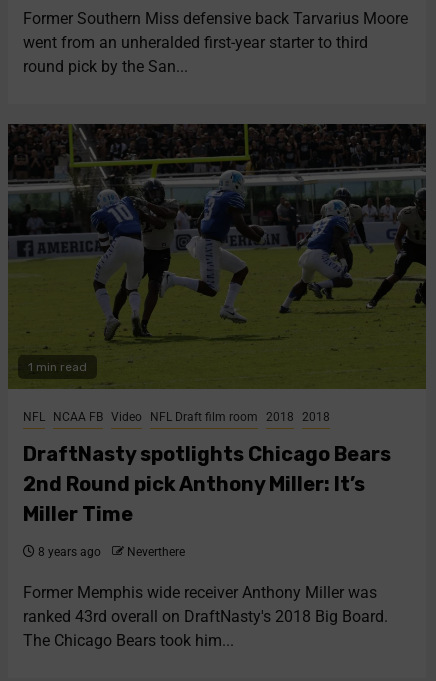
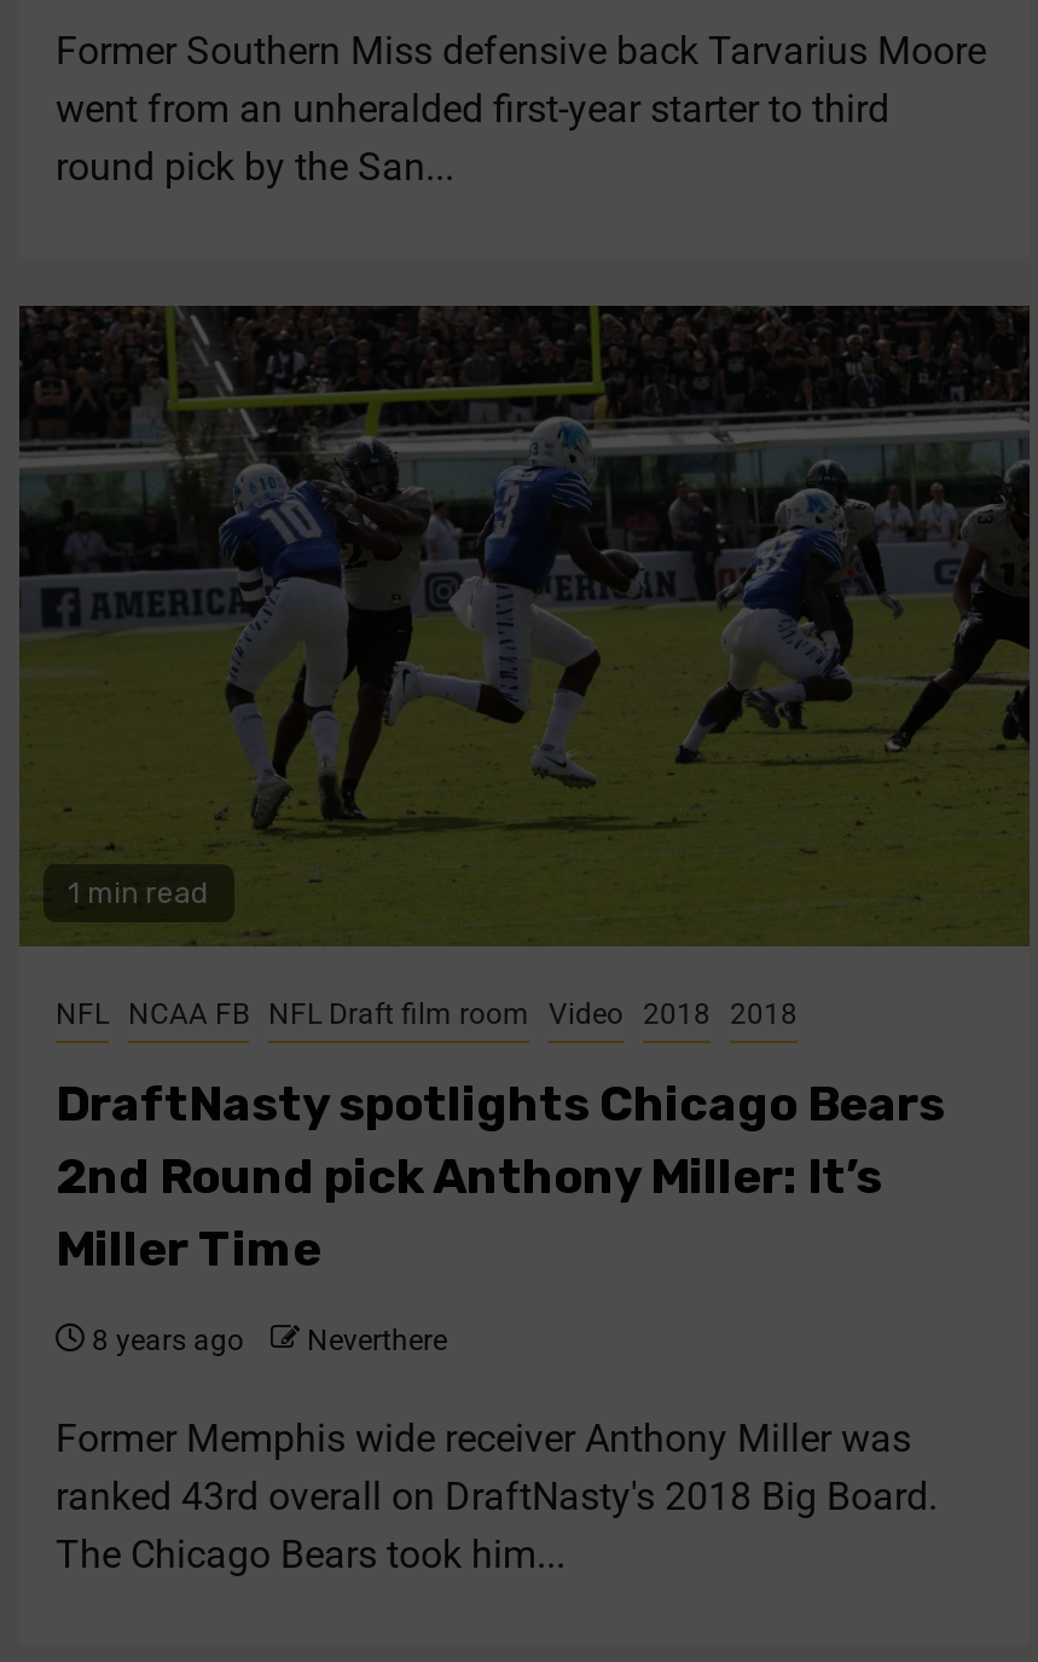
- NFL NCAA FB Video NFL Draft film room 2018 2018
+ NFL NCAA FB NFL Draft film room Video 2018 2018
